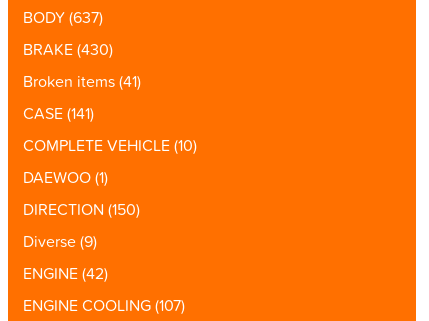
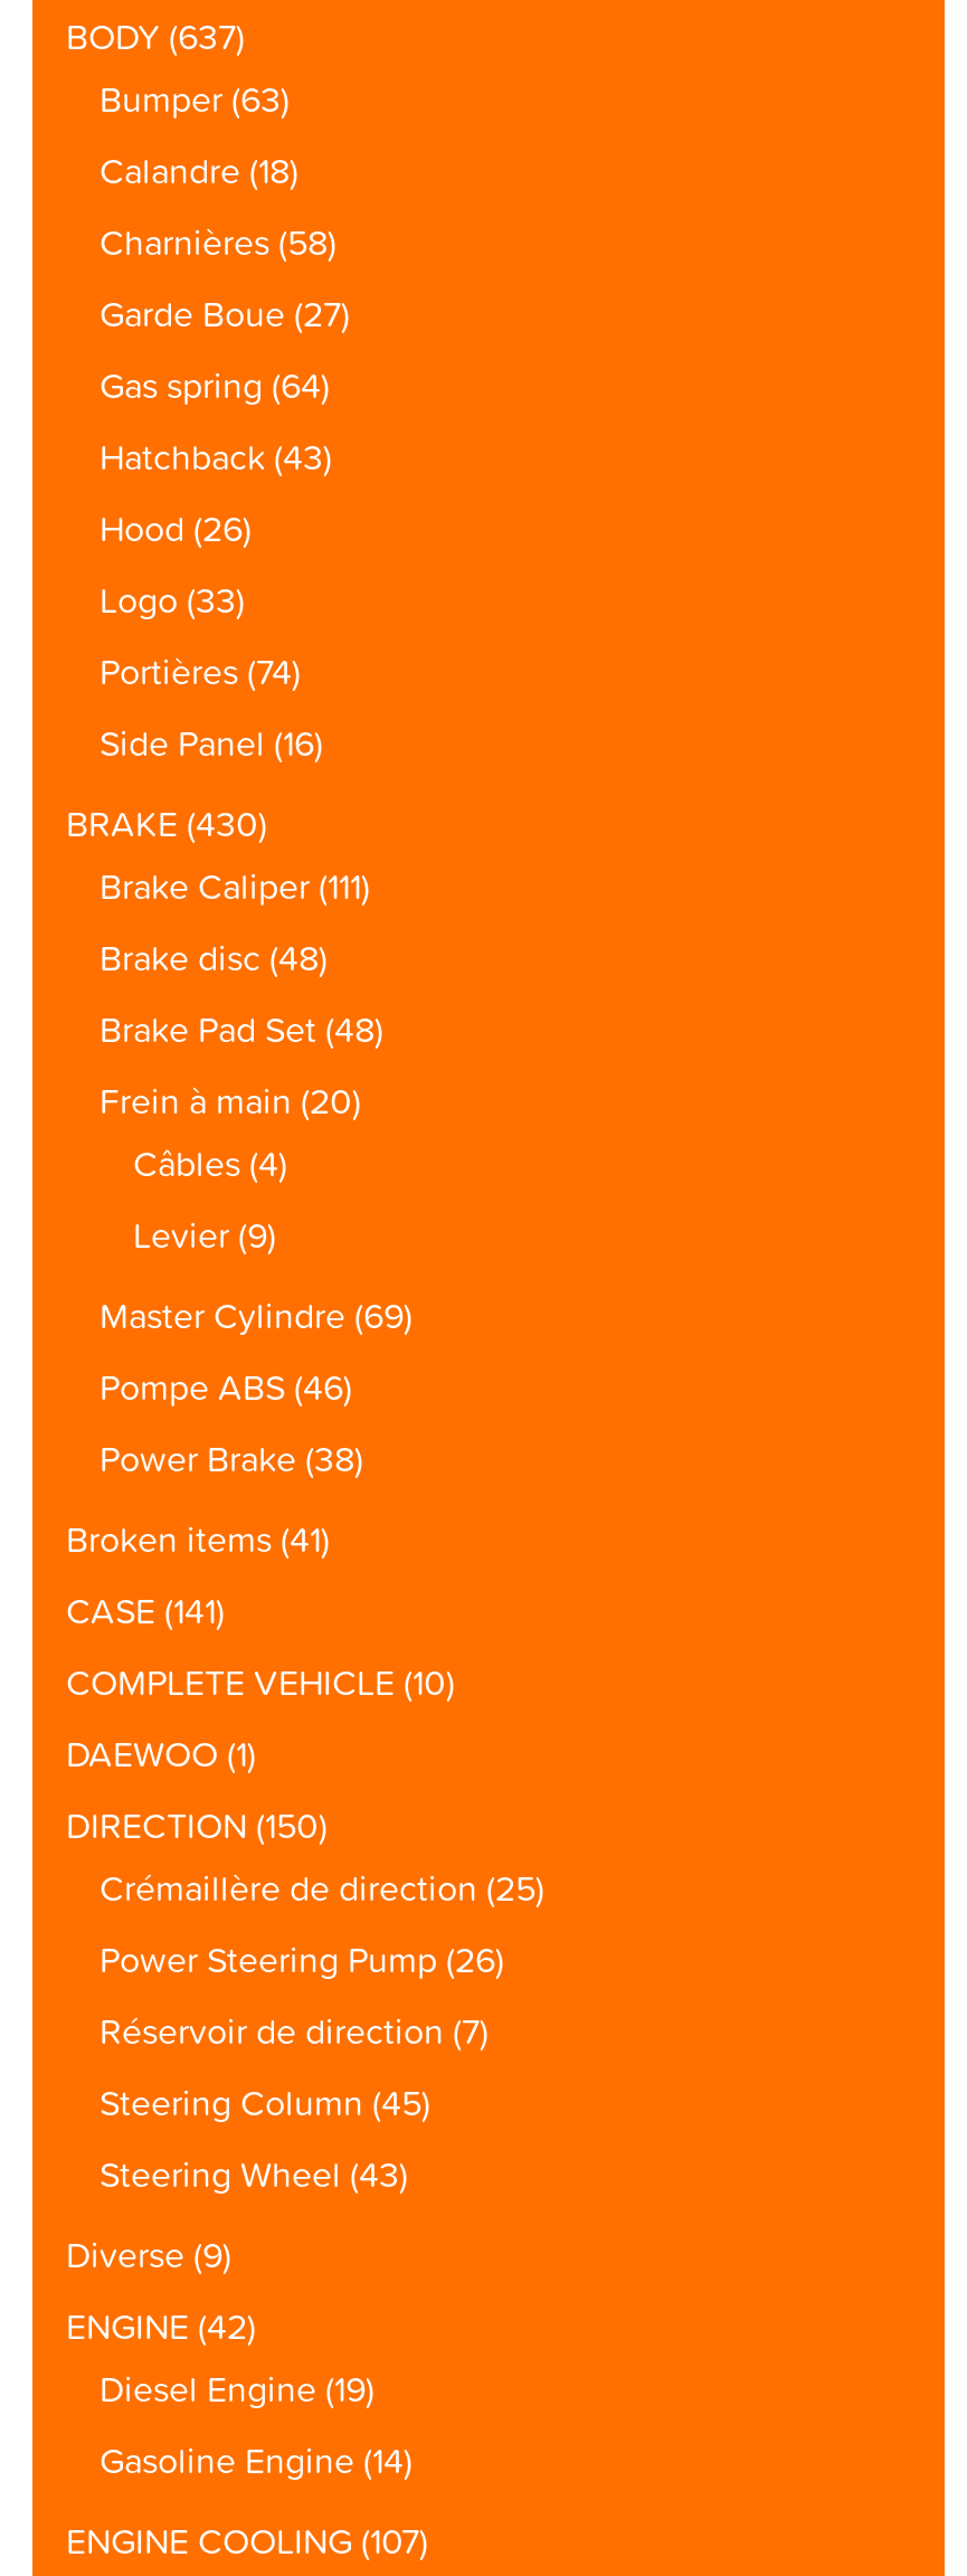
+ Bumper (63)
+ Calandre (18)
+ Charnières (58)
+ Garde Boue (27)
+ Gas spring (64)
+ Hatchback (43)
+ Hood (26)
+ Logo (33)
+ Portières (74)
+ Side Panel (16)

+ Brake Caliper (111)
+ Brake disc (48)
+ Brake Pad Set (48)
+ Frein à main (20)
+ Câbles (4)
+ Levier (9)
+ Master Cylindre (69)
+ Pompe ABS (46)
+ Power Brake (38)

+ Crémaillère de direction (25)
+ Power Steering Pump (26)
+ Réservoir de direction (7)
+ Steering Column (45)
+ Steering Wheel (43)

+ Diesel Engine (19)
+ Gasoline Engine (14)
